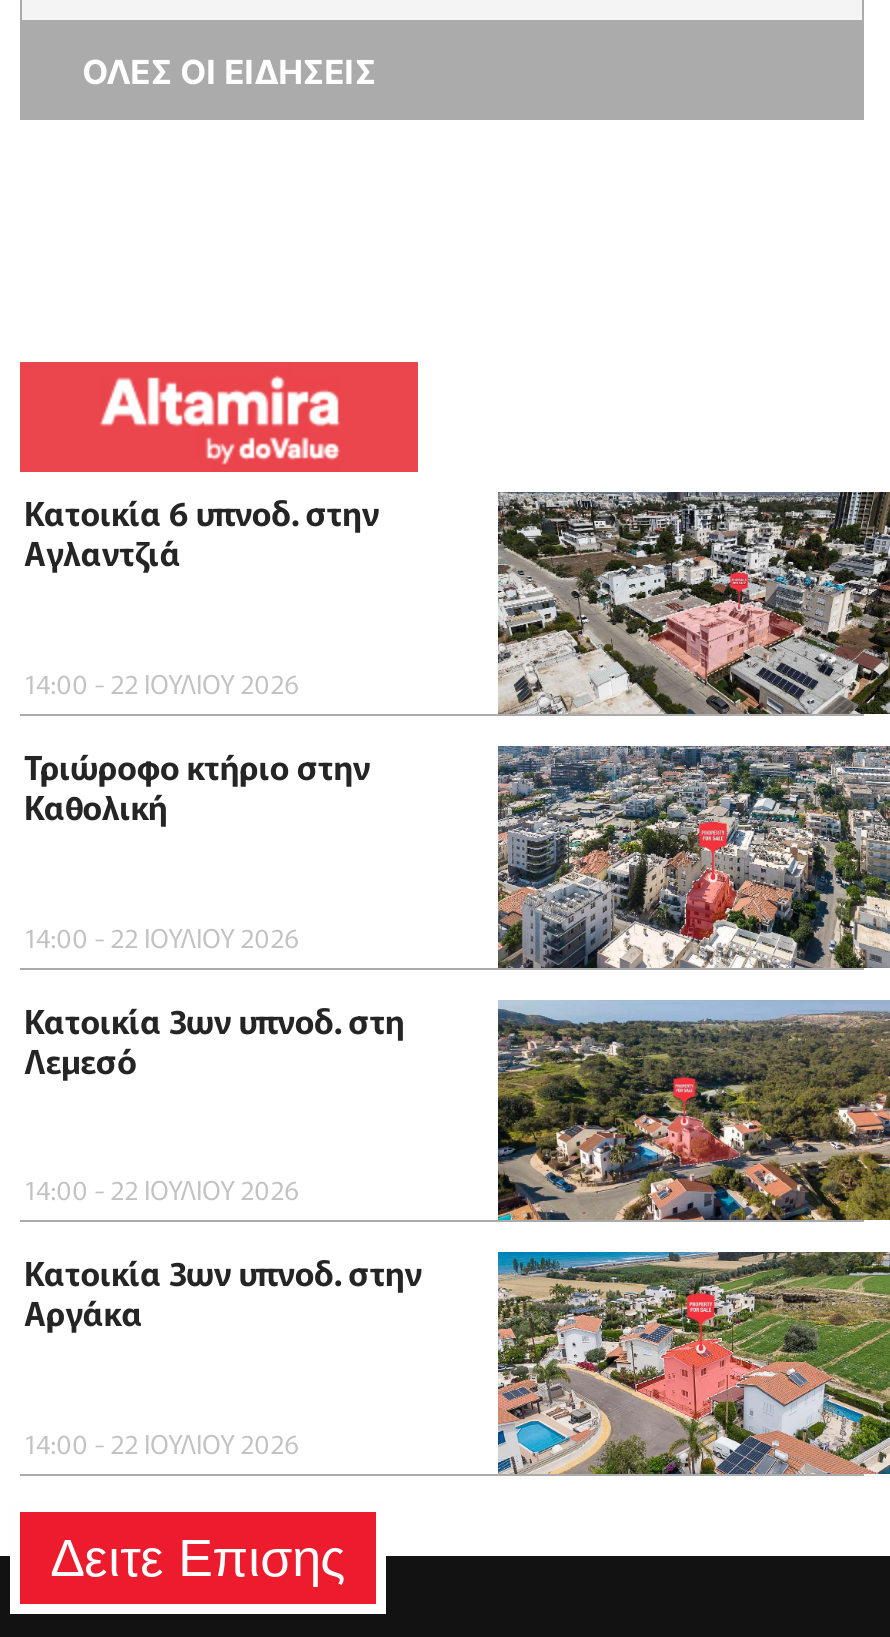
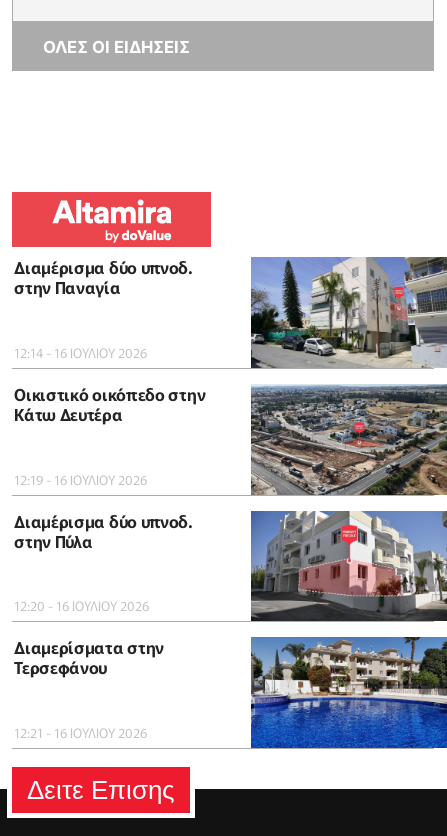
- Κατοικία 6 υπνοδ. στην
- Αγλαντζιά
+ Διαμέρισμα δύο υπνοδ.
+ στην Παναγία

- [image]
+ [image]

- 14:00 - 22 ΙΟΥΛΙΟΥ 2026
+ 12:14 - 16 ΙΟΥΛΙΟΥ 2026

- Τριώροφο κτήριο στην
- Καθολική
+ Οικιστικό οικόπεδο στην
+ Κάτω Δευτέρα

- [image]
+ [image]

- 14:00 - 22 ΙΟΥΛΙΟΥ 2026
+ 12:19 - 16 ΙΟΥΛΙΟΥ 2026

- Κατοικία 3ων υπνοδ. στη
- Λεμεσό
+ Διαμέρισμα δύο υπνοδ.
+ στην Πύλα

- [image]
+ [image]

- 14:00 - 22 ΙΟΥΛΙΟΥ 2026
+ 12:20 - 16 ΙΟΥΛΙΟΥ 2026

- Κατοικία 3ων υπνοδ. στην
- Αργάκα
+ Διαμερίσματα στην
+ Τερσεφάνου

- [image]
+ [image]

- 14:00 - 22 ΙΟΥΛΙΟΥ 2026
+ 12:21 - 16 ΙΟΥΛΙΟΥ 2026
